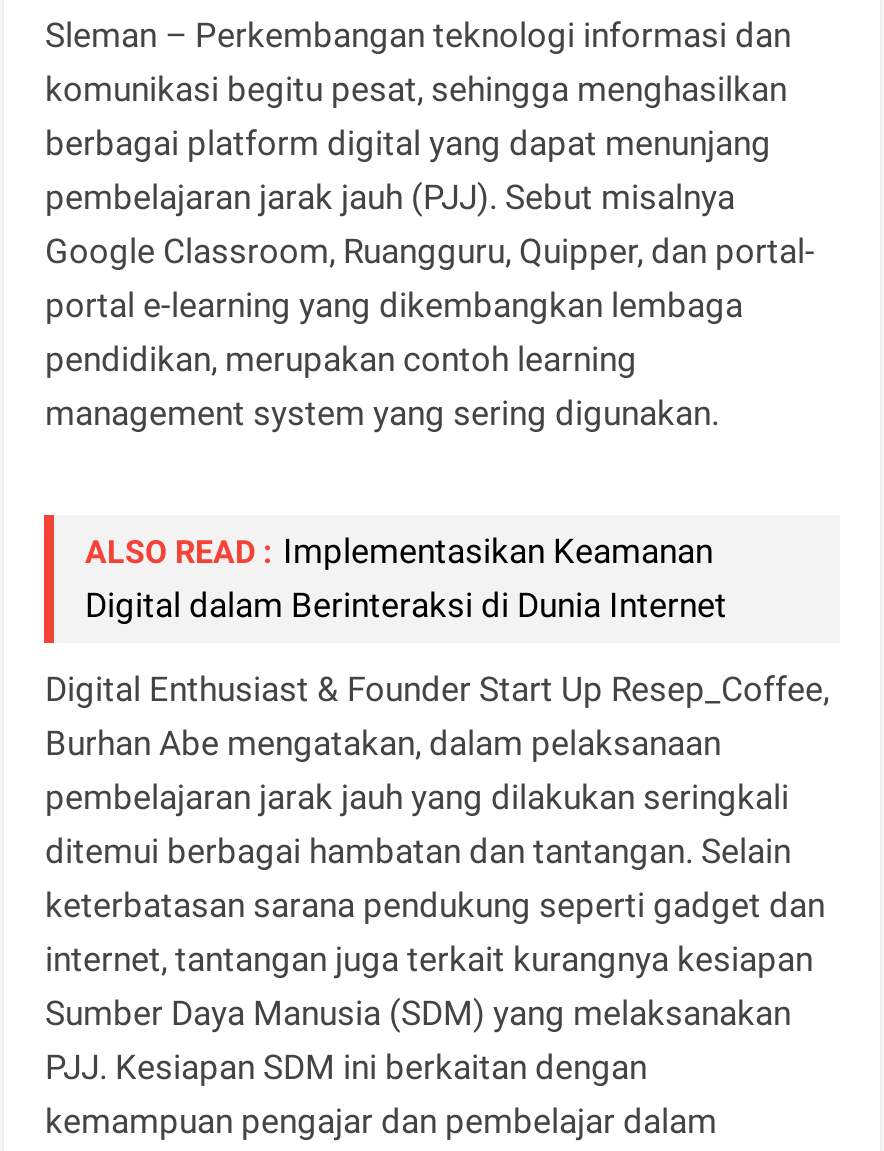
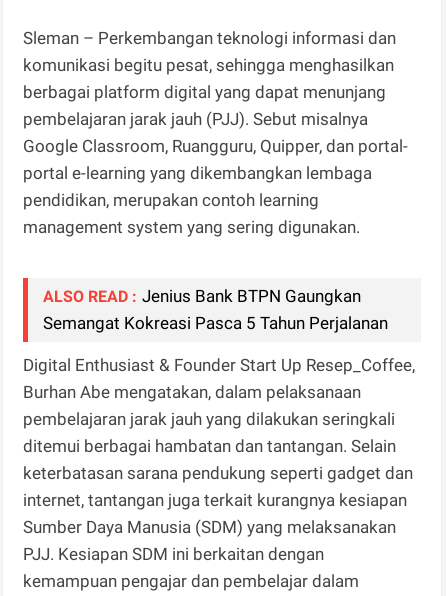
- ALSO READ : Implementasikan Keamanan
- Digital dalam Berinteraksi di Dunia Internet
+ ALSO READ : Jenius Bank BTPN Gaungkan
+ Semangat Kokreasi Pasca 5 Tahun Perjalanan
